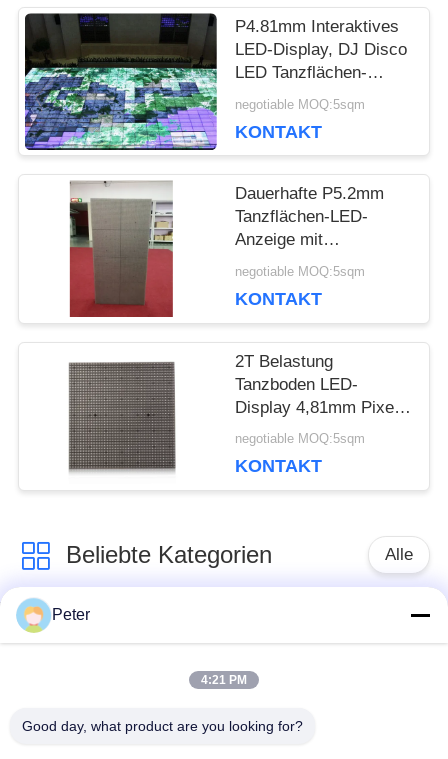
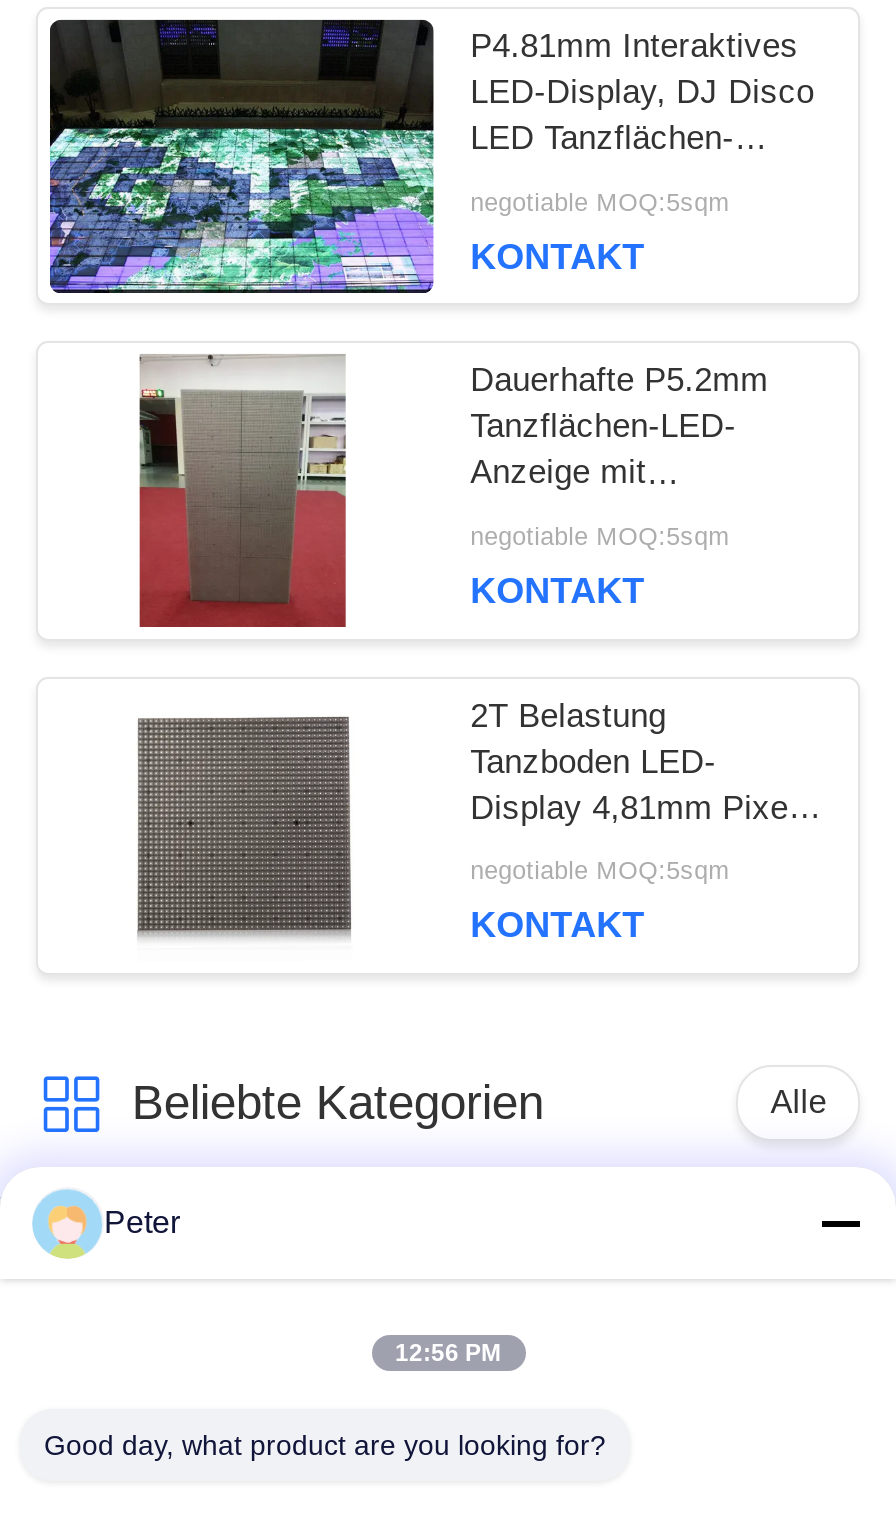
- 4:21 PM
+ 12:56 PM
